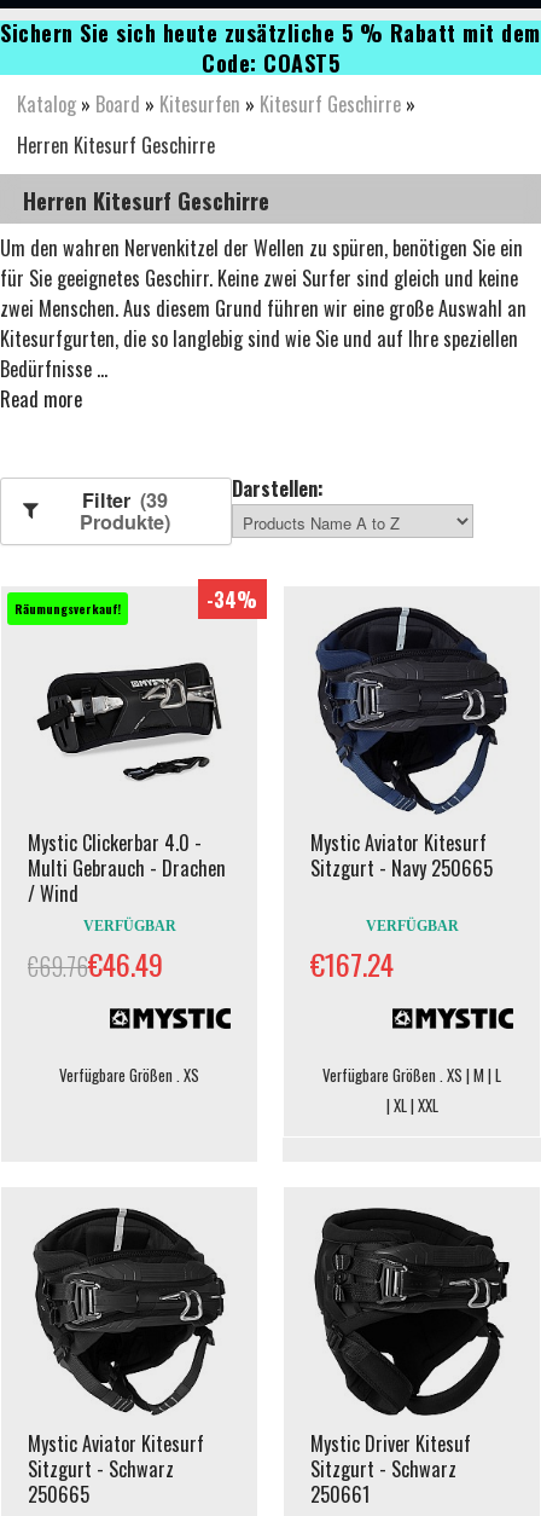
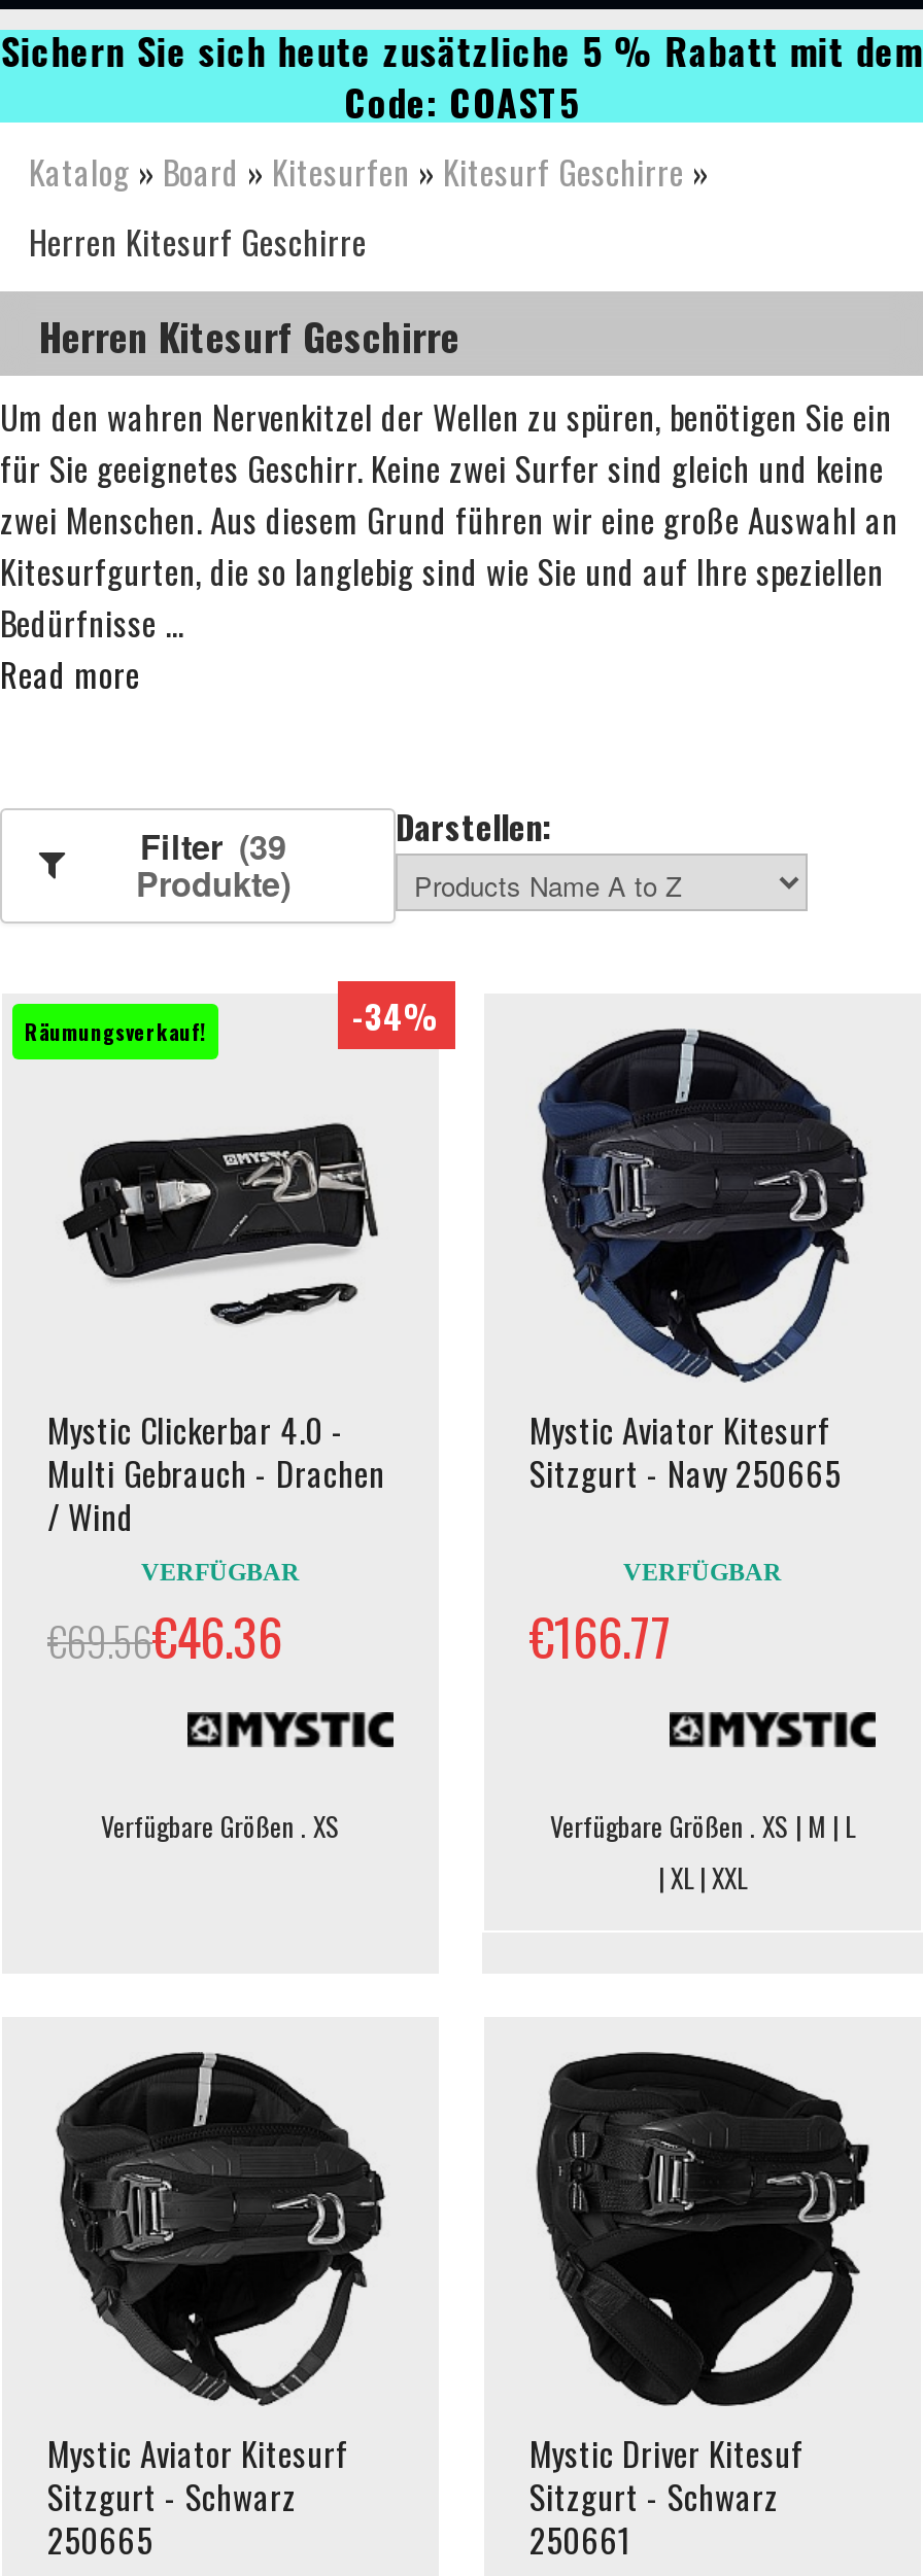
- €69.76€46.49
+ €69.56€46.36

- €167.24
+ €166.77
